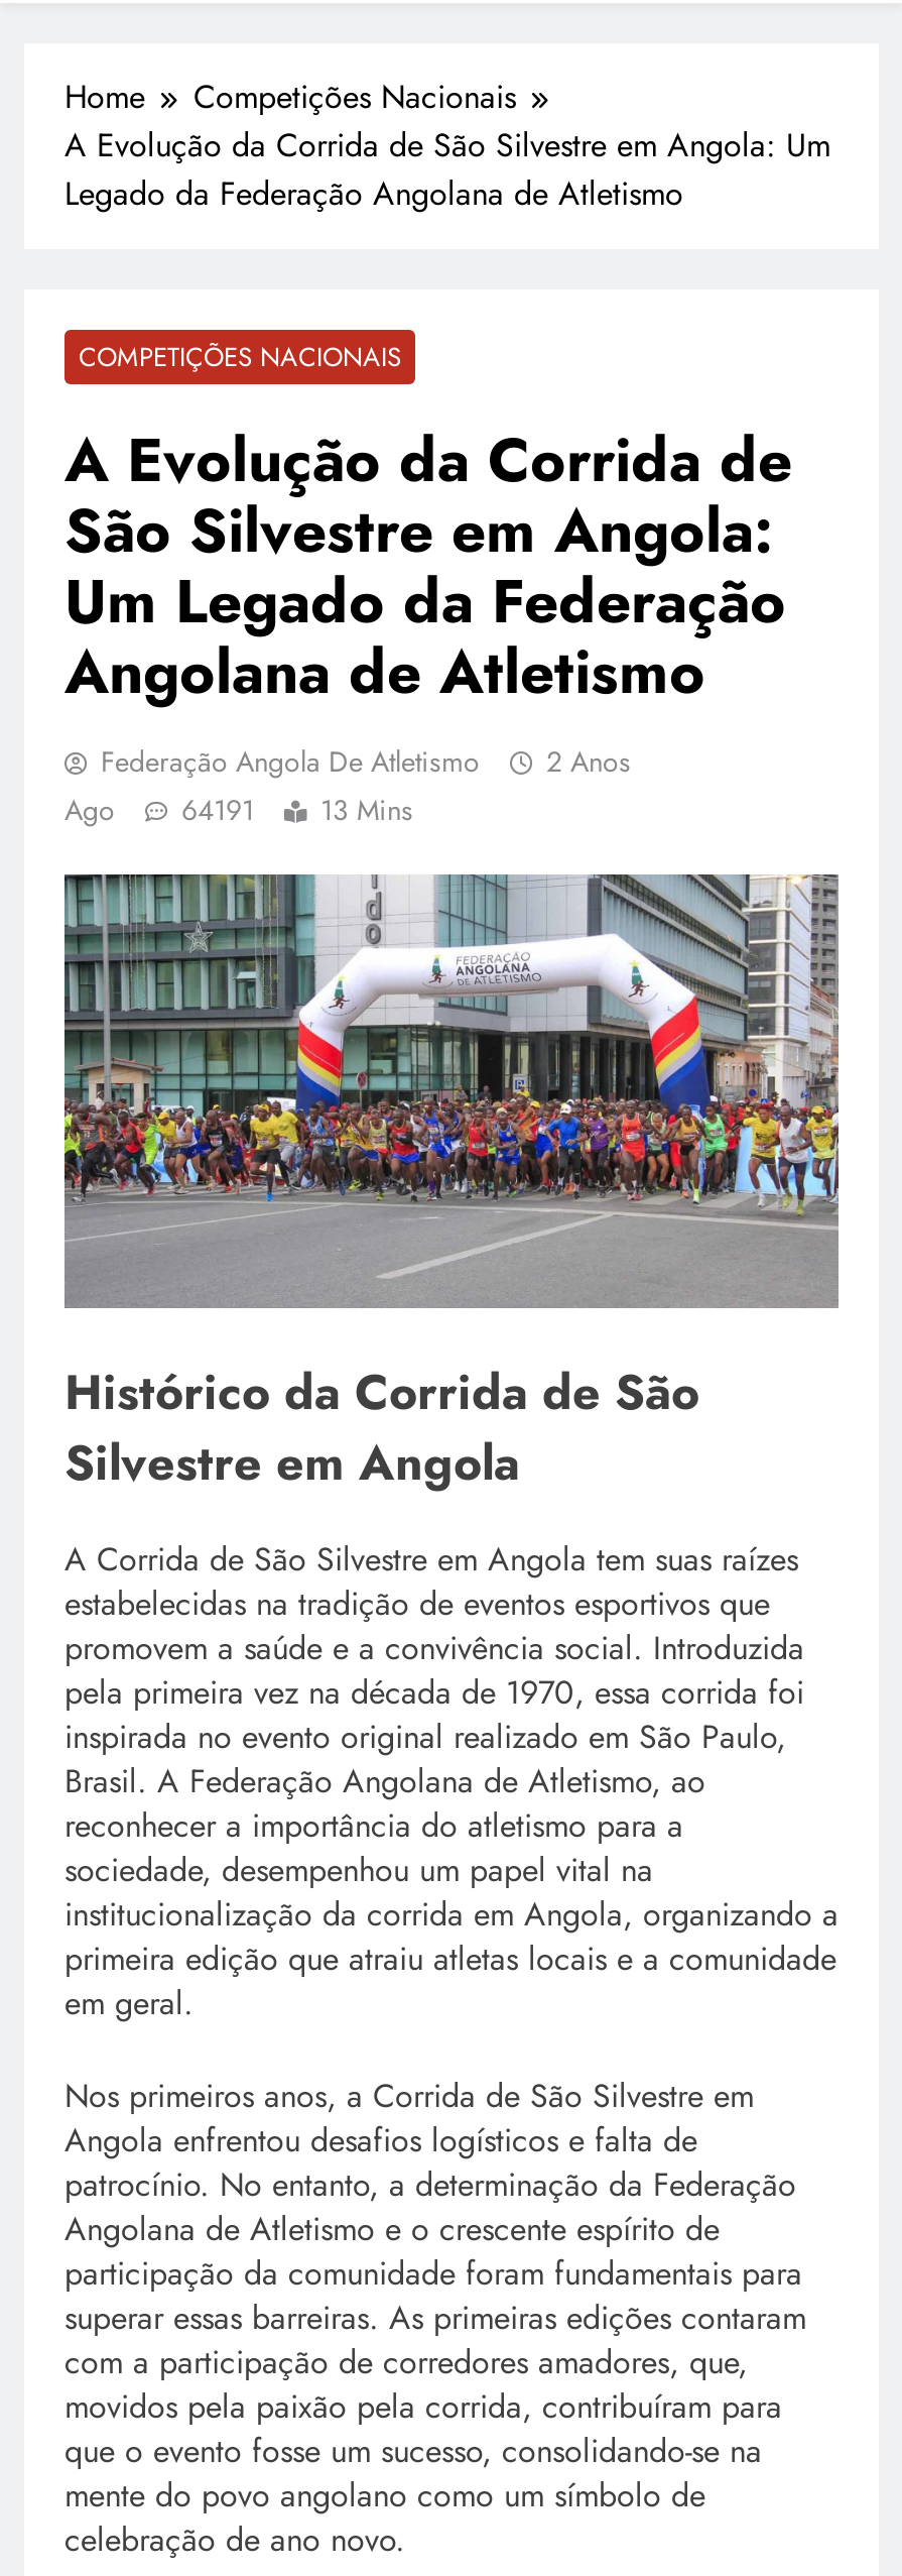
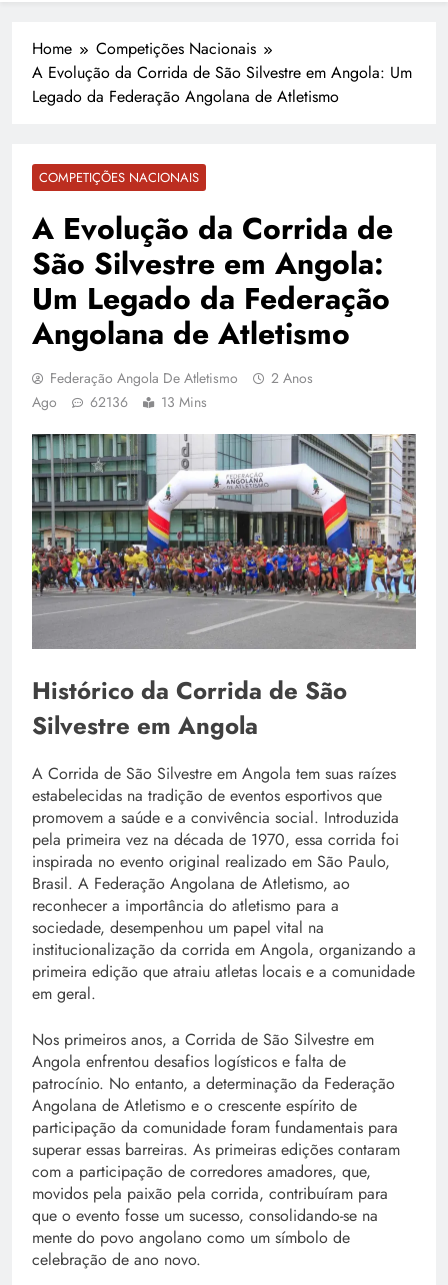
- Ago 64191 13 Mins
+ Ago 62136 13 Mins
